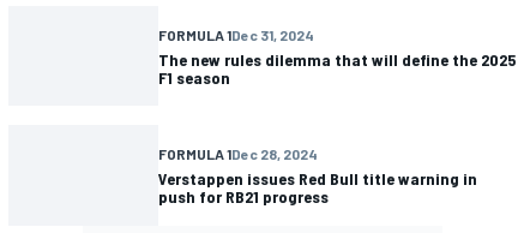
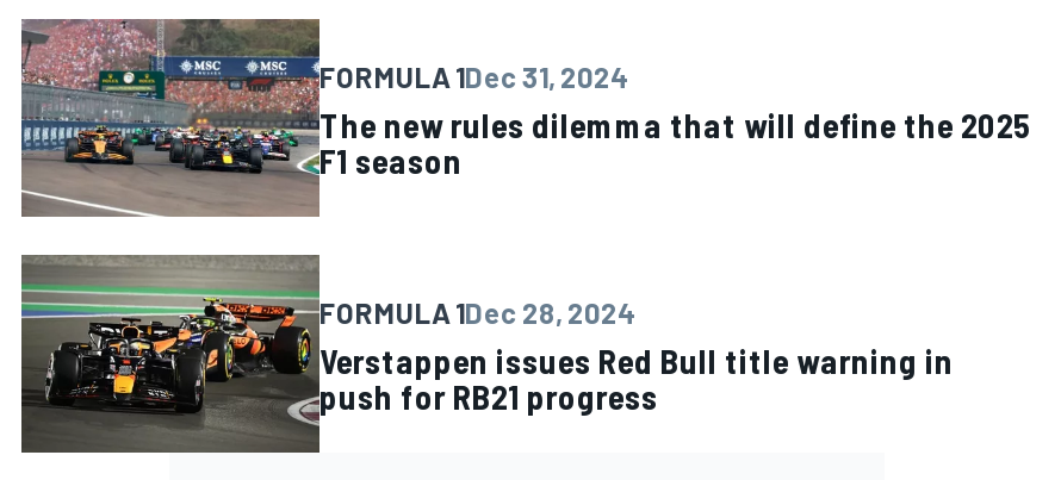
+ [image]

+ [image]
